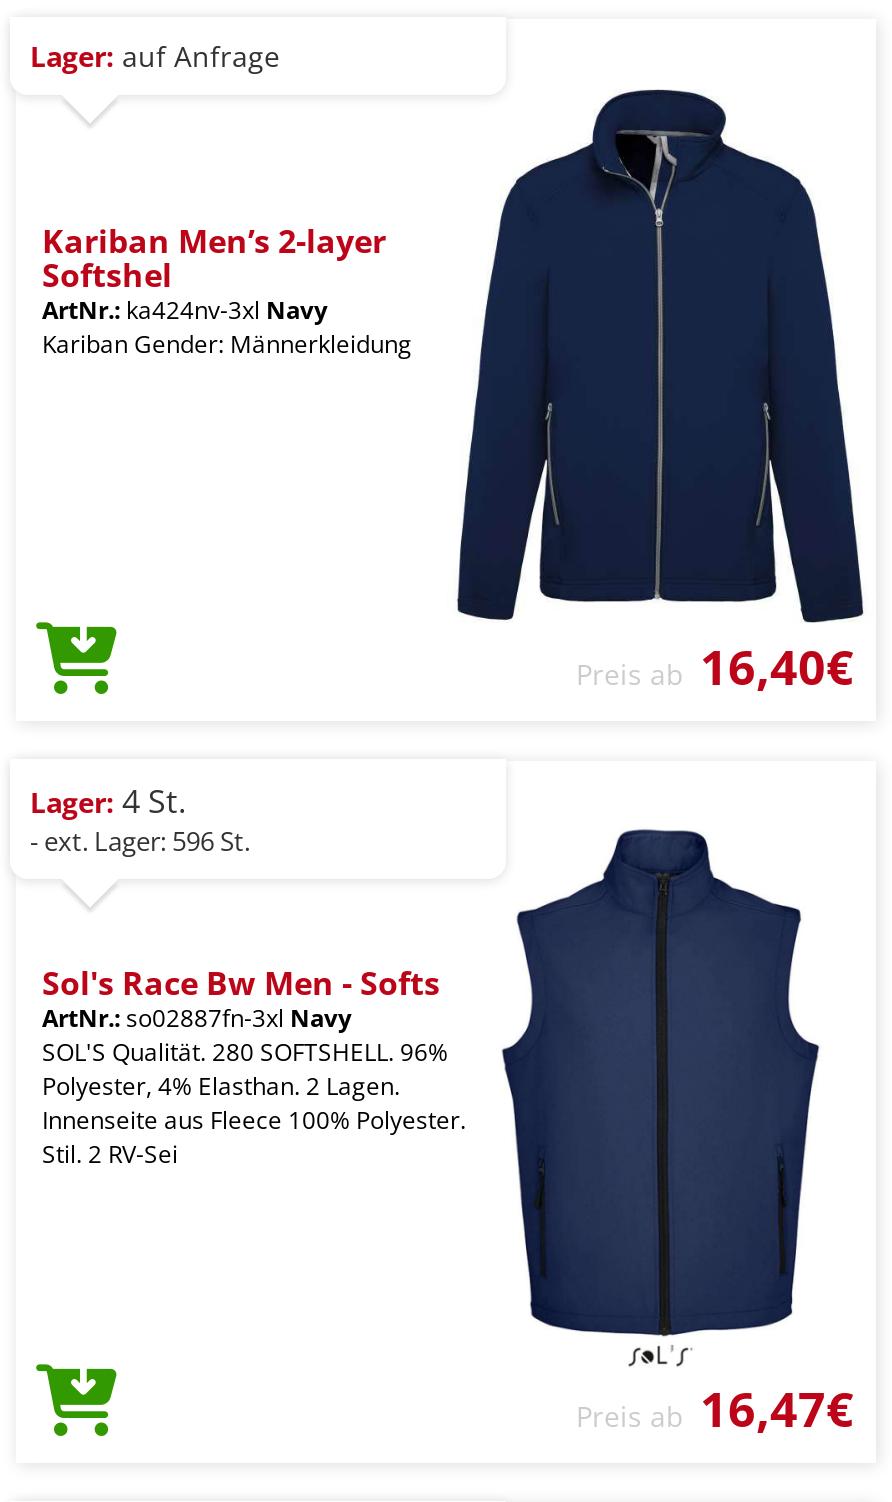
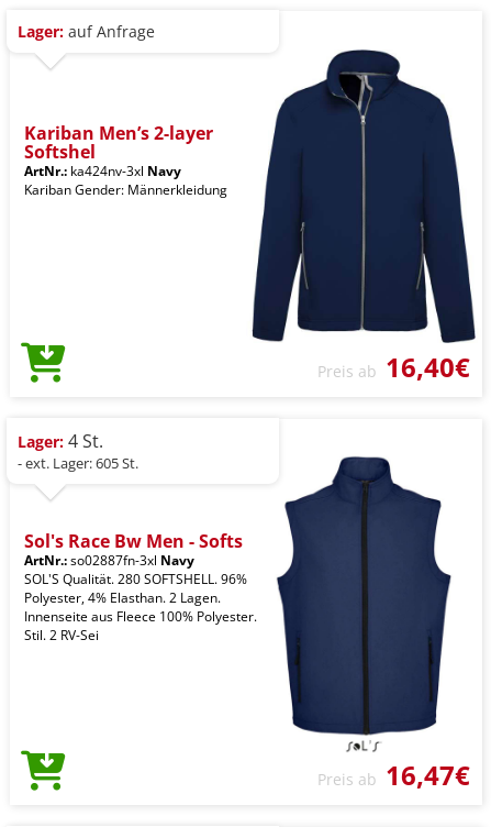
- - ext. Lager: 596 St.
+ - ext. Lager: 605 St.
